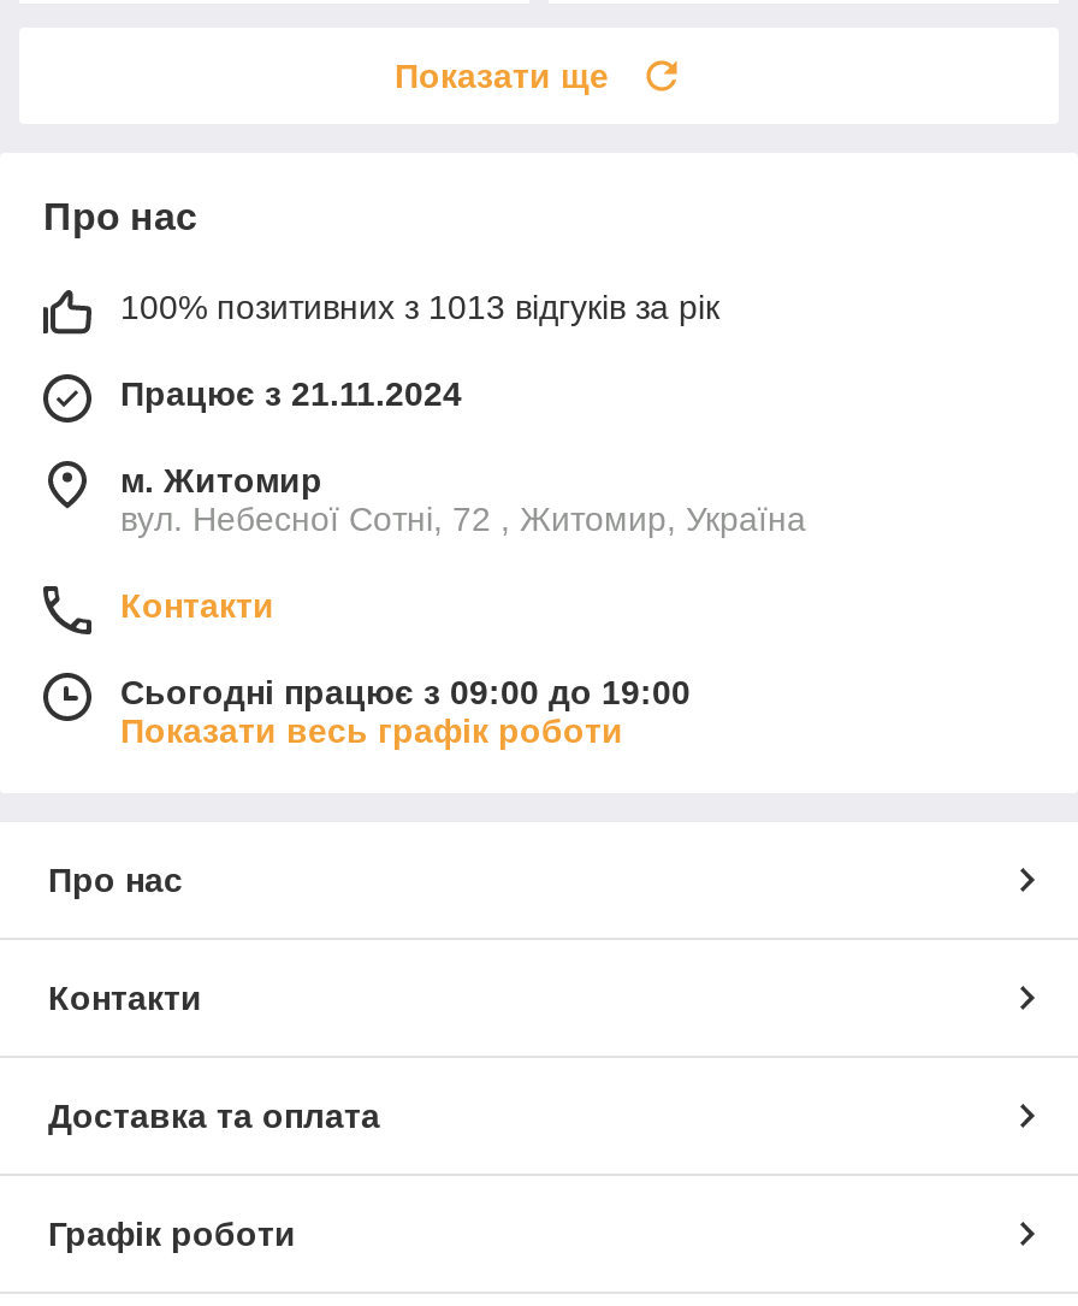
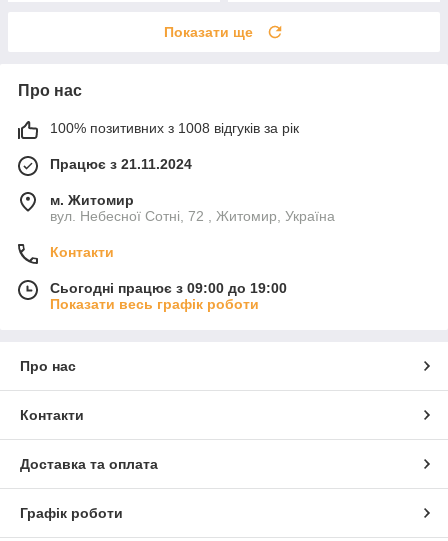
- 100% позитивних з 1013 відгуків за рік
+ 100% позитивних з 1008 відгуків за рік
